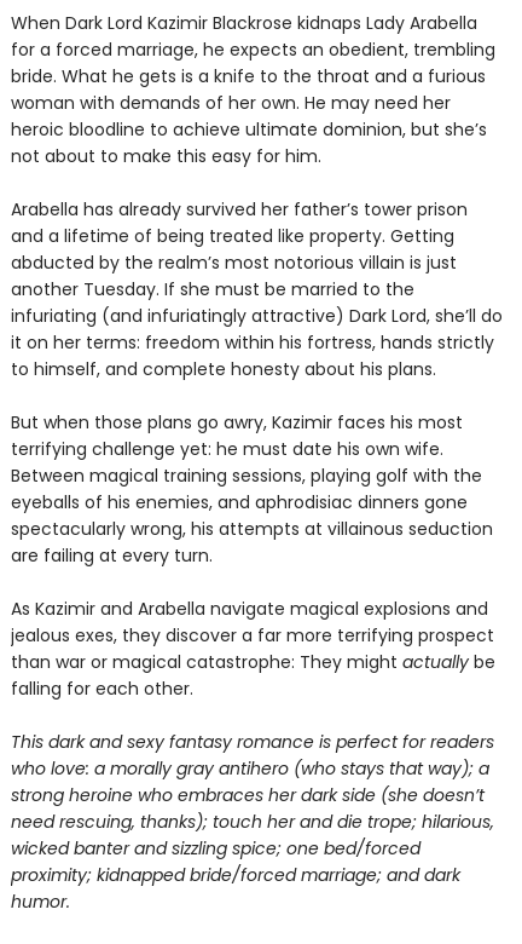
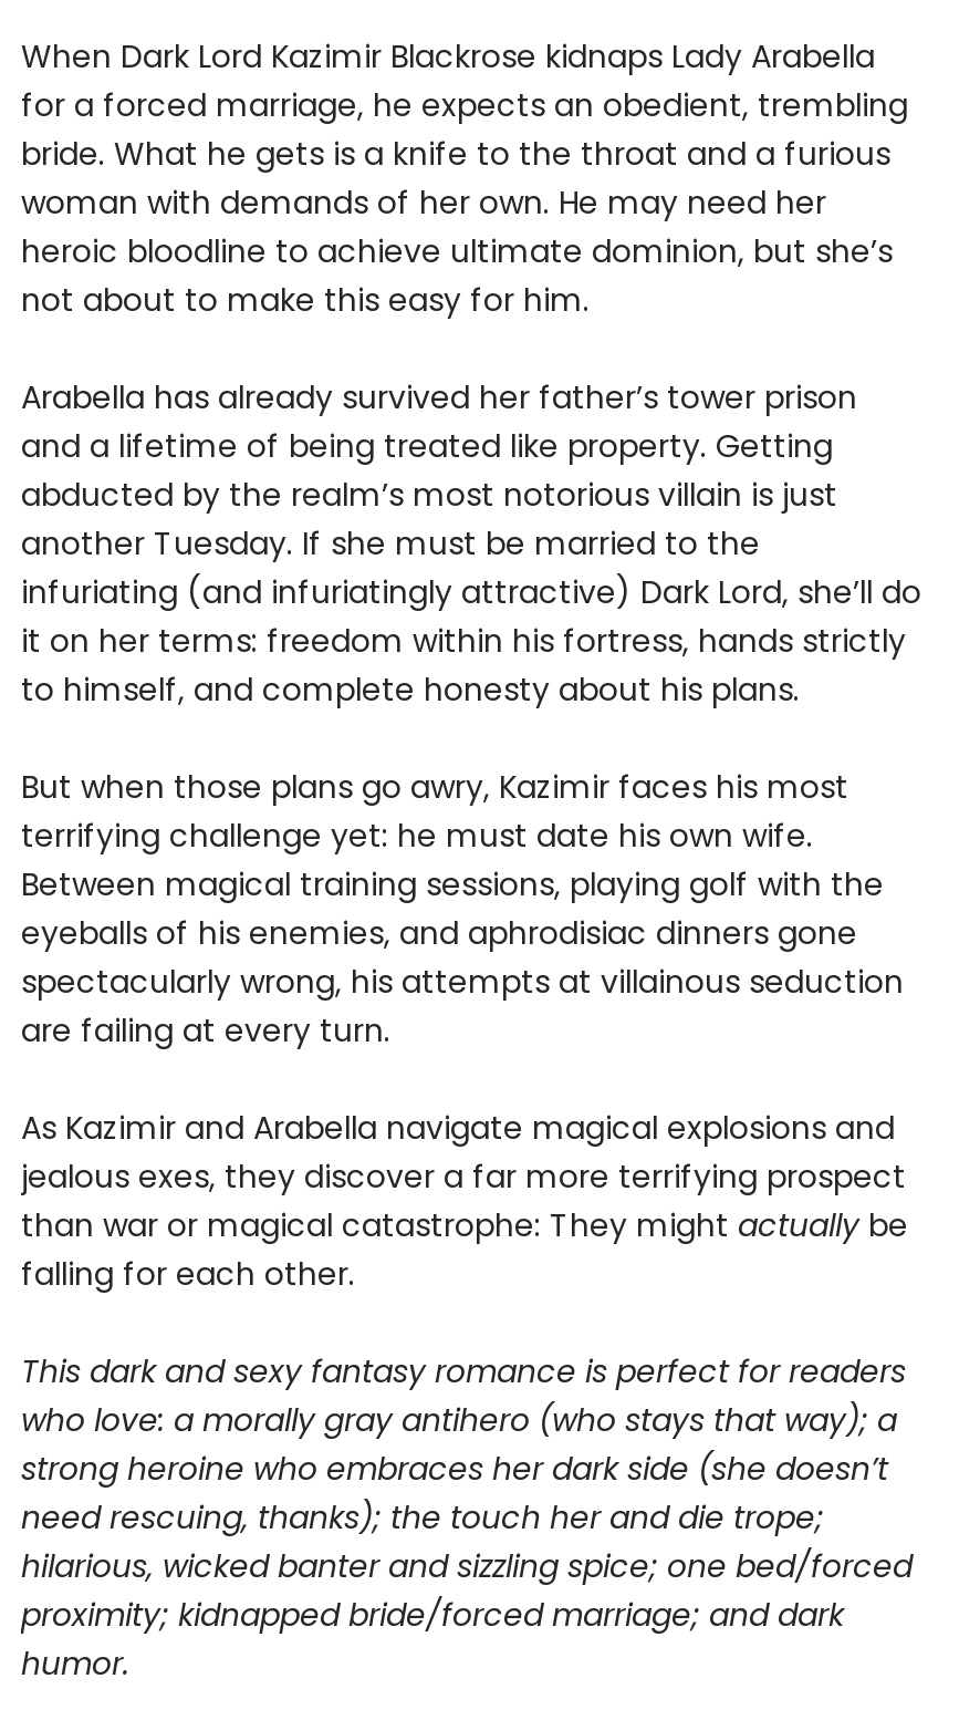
- need rescuing, thanks); touch her and die trope; hilarious,
- wicked banter and sizzling spice; one bed/forced
+ need rescuing, thanks); the touch her and die trope;
+ hilarious, wicked banter and sizzling spice; one bed/forced
